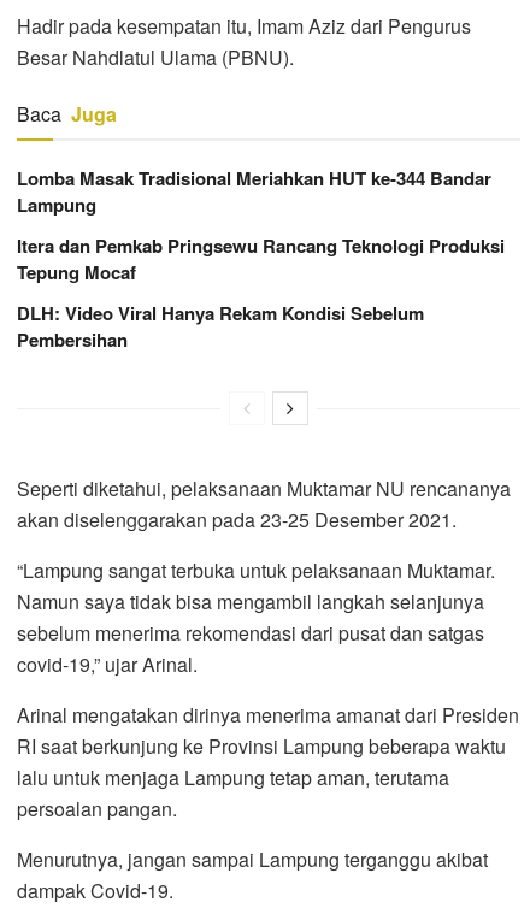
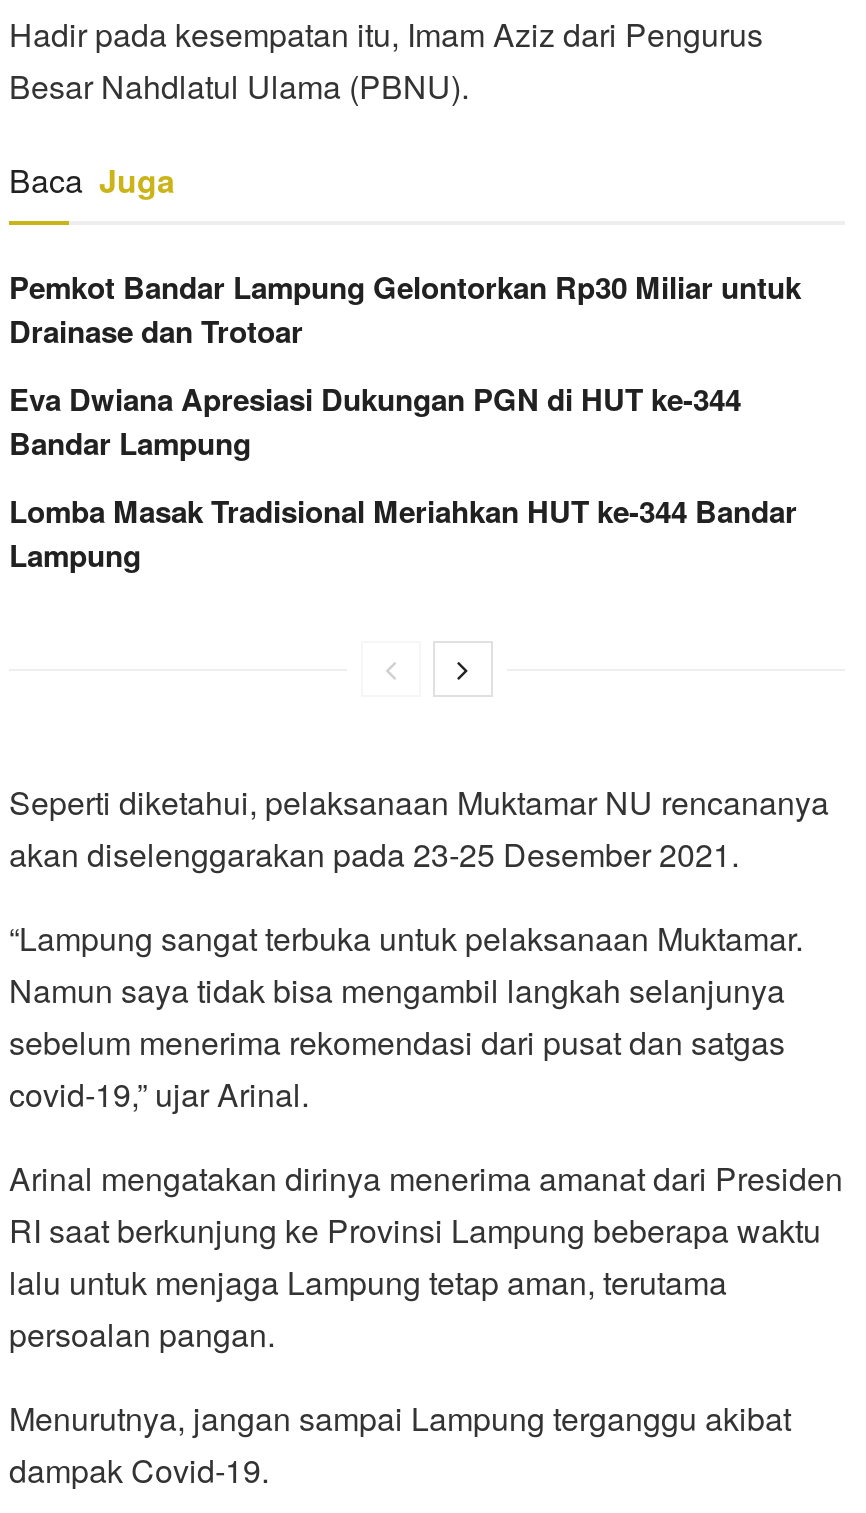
+ Pemkot Bandar Lampung Gelontorkan Rp30 Miliar untuk
+ Drainase dan Trotoar
+ Eva Dwiana Apresiasi Dukungan PGN di HUT ke-344
+ Bandar Lampung

moved down: Lomba Masak Tradisional Meriahkan HUT ke-344 Bandar | Lampung

- Itera dan Pemkab Pringsewu Rancang Teknologi Produksi
- Tepung Mocaf
- DLH: Video Viral Hanya Rekam Kondisi Sebelum
- Pembersihan
